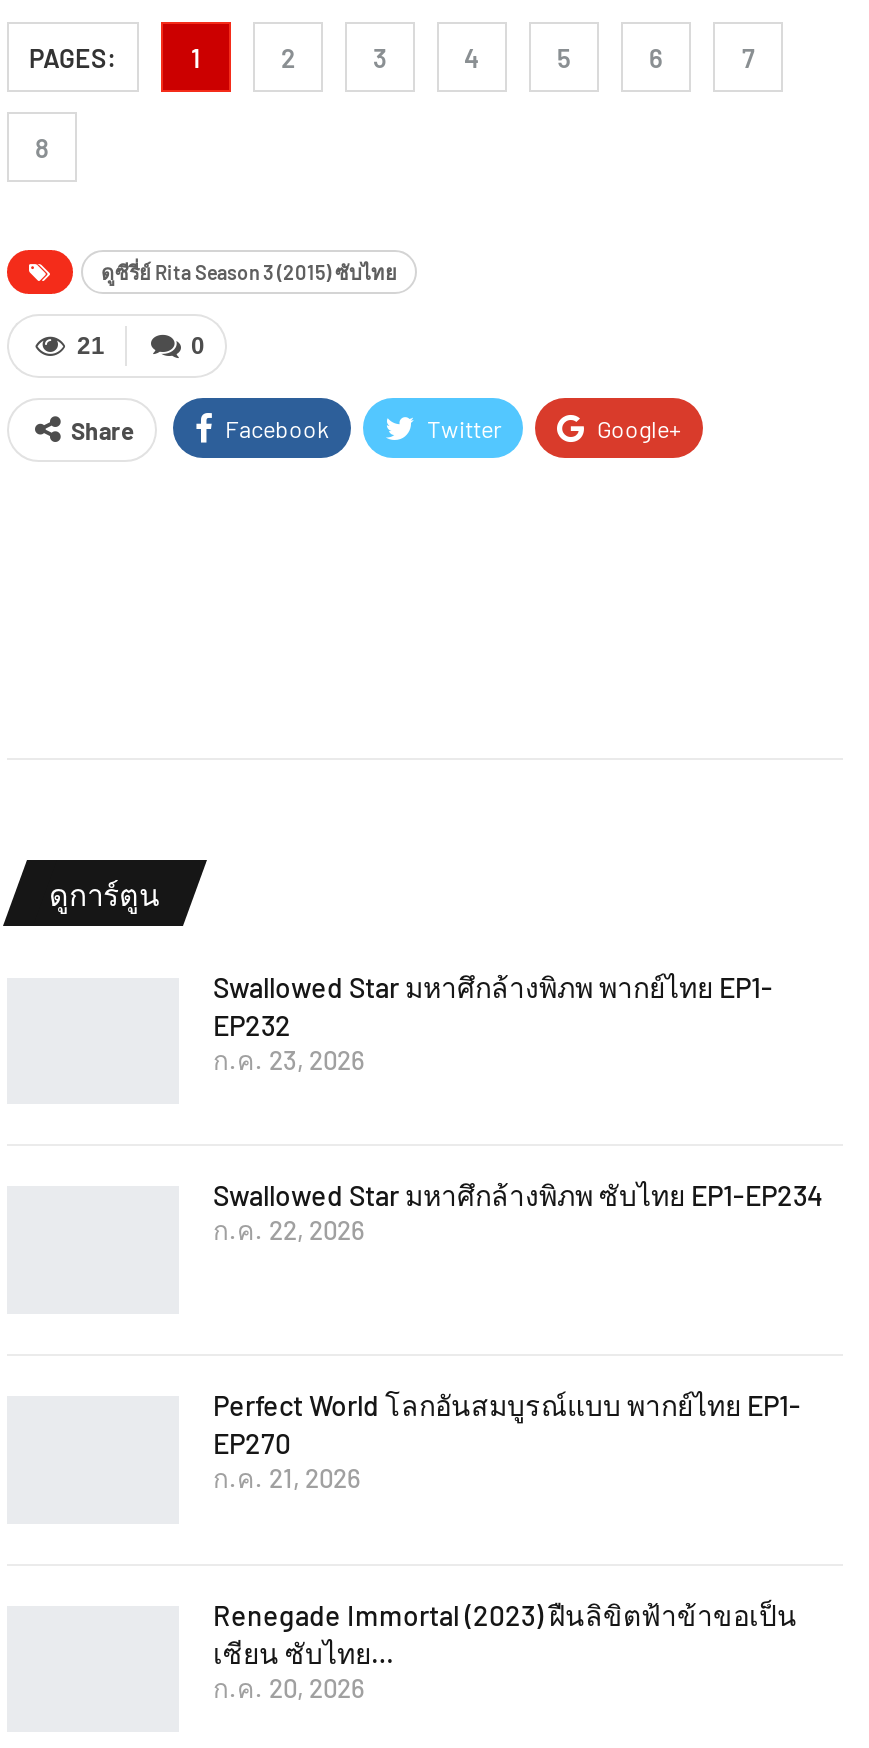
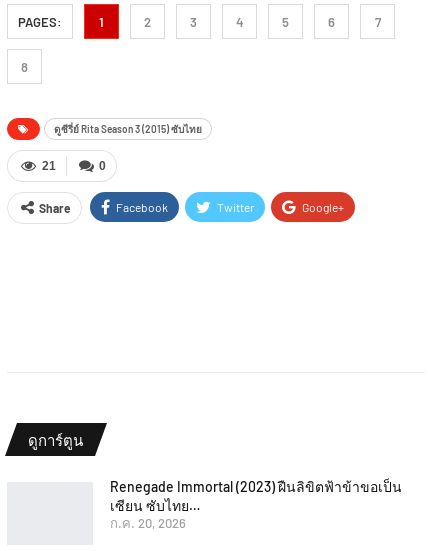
- Swallowed Star มหาศึกล้างพิภพ พากย์ไทย EP1-
- EP232
- ก.ค. 23, 2026

- Swallowed Star มหาศึกล้างพิภพ ซับไทย EP1-EP234
- ก.ค. 22, 2026

- Perfect World โลกอันสมบูรณ์แบบ พากย์ไทย EP1-
- EP270
- ก.ค. 21, 2026
